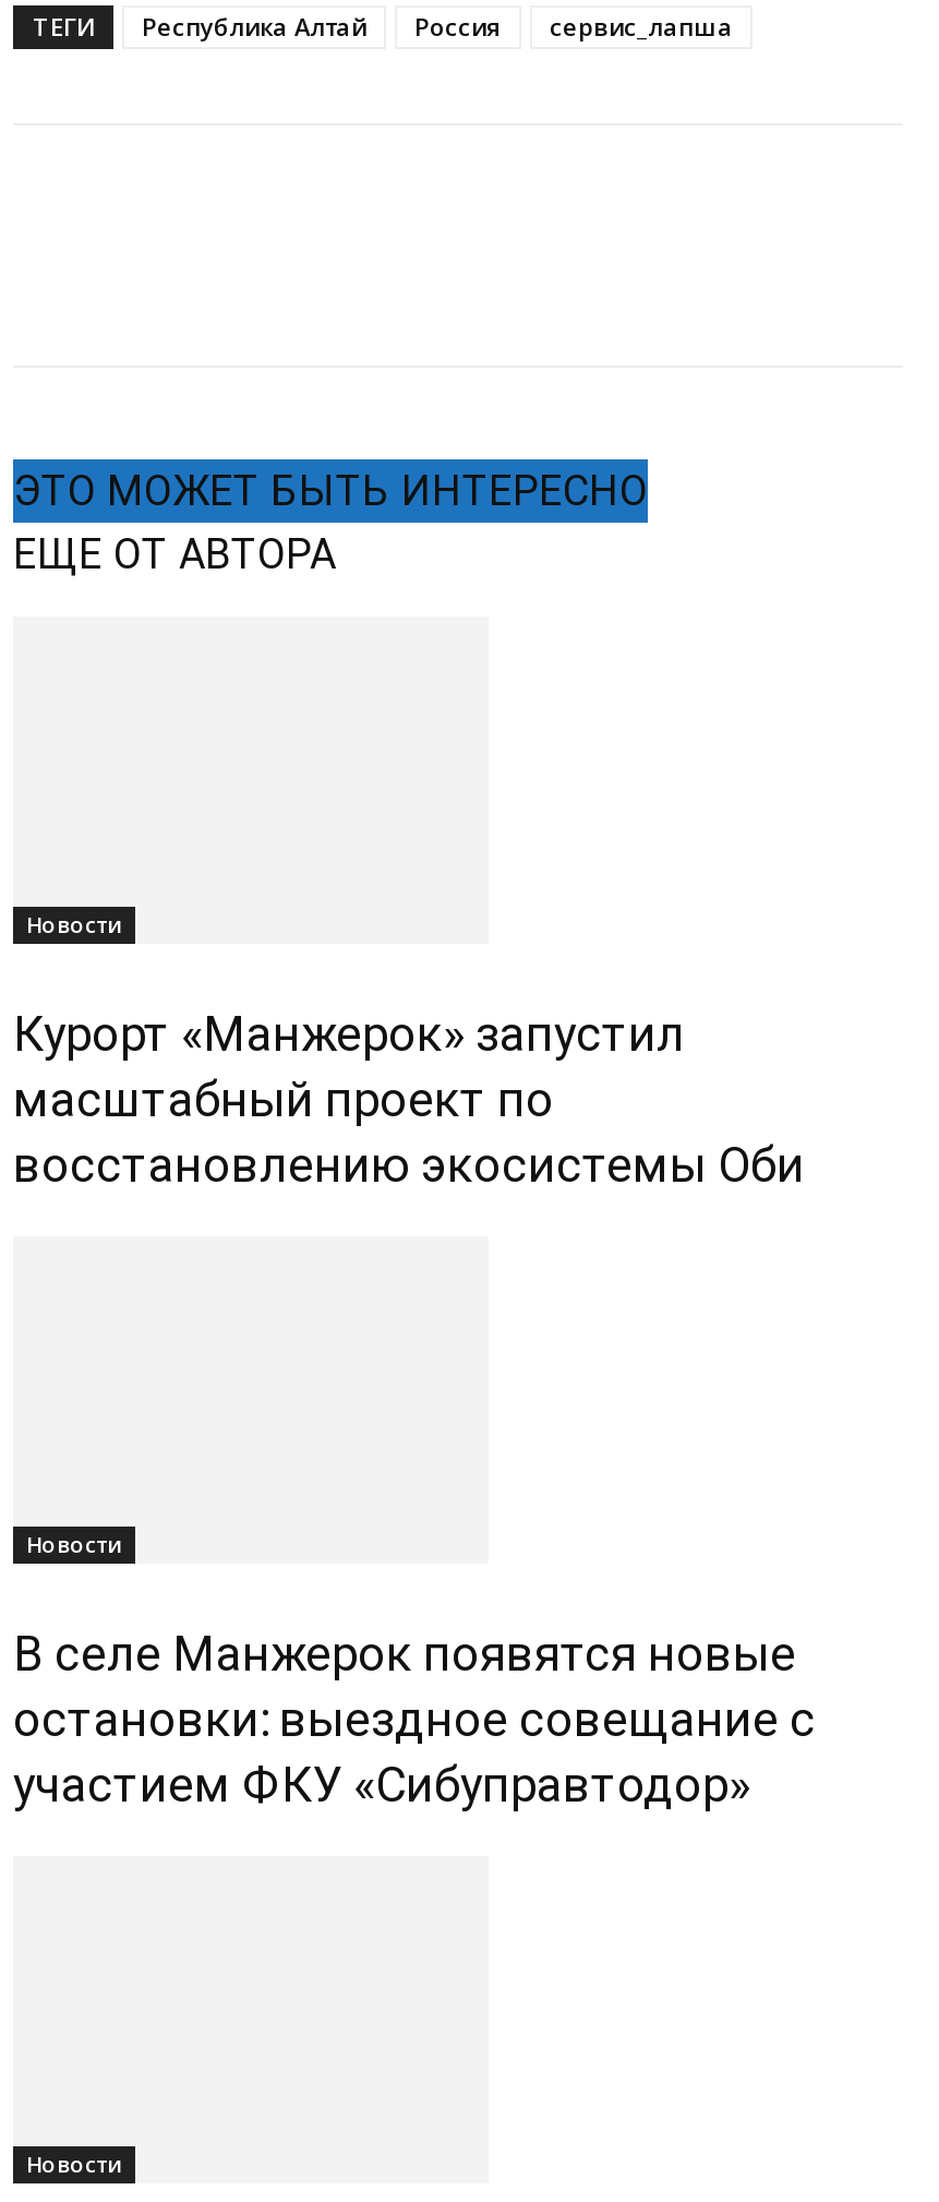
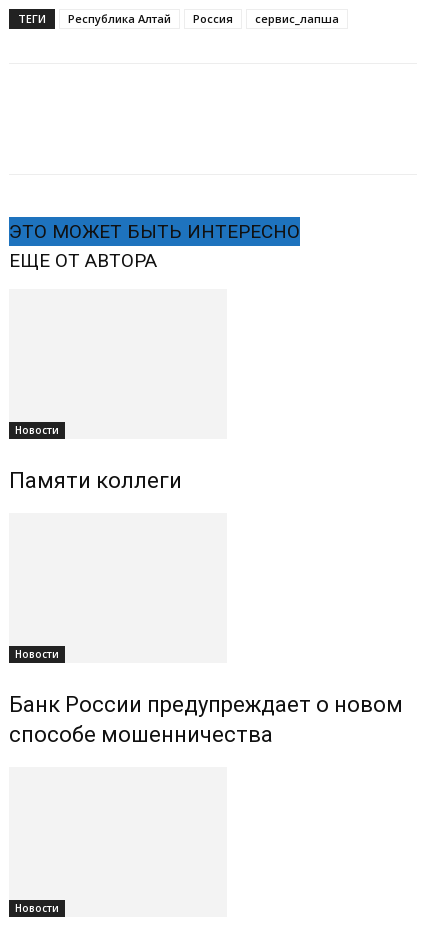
- Курорт «Манжерок» запустил
- масштабный проект по
- восстановлению экосистемы Оби
+ Памяти коллеги

- В селе Манжерок появятся новые
- остановки: выездное совещание с
- участием ФКУ «Сибуправтодор»
+ Банк России предупреждает о новом
+ способе мошенничества
